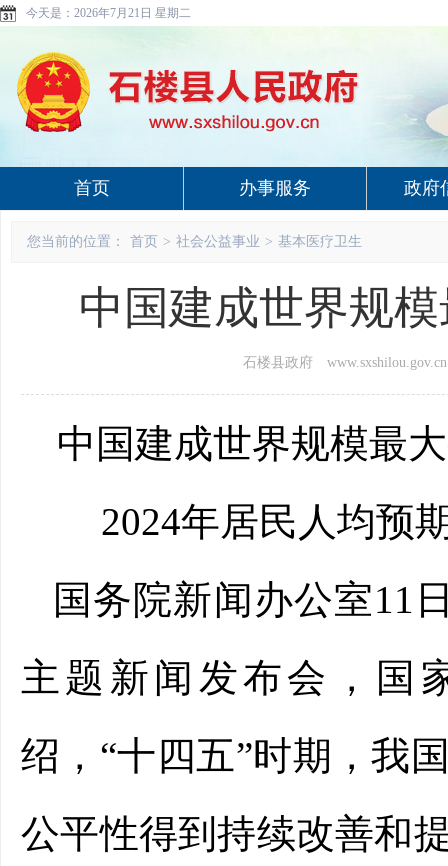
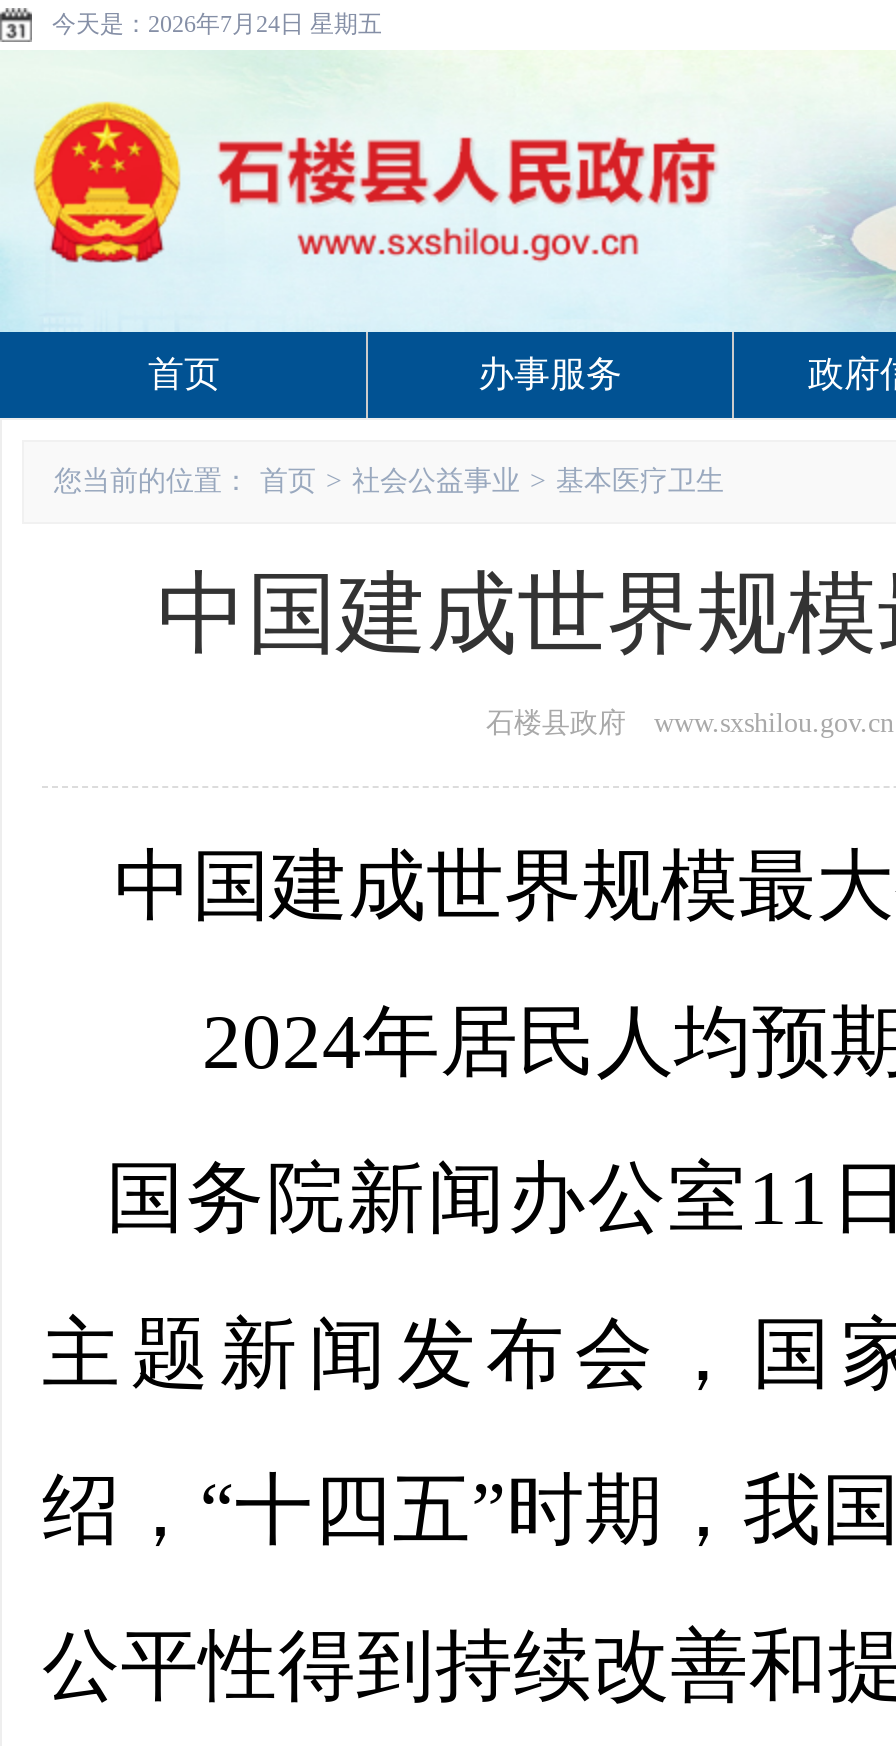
- 今天是：2026年7月21日 星期二
+ 今天是：2026年7月24日 星期五
